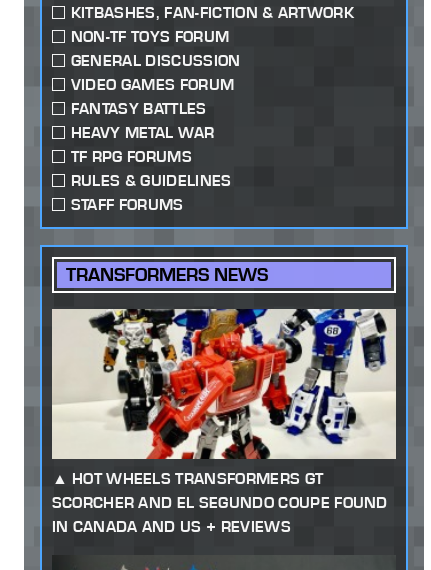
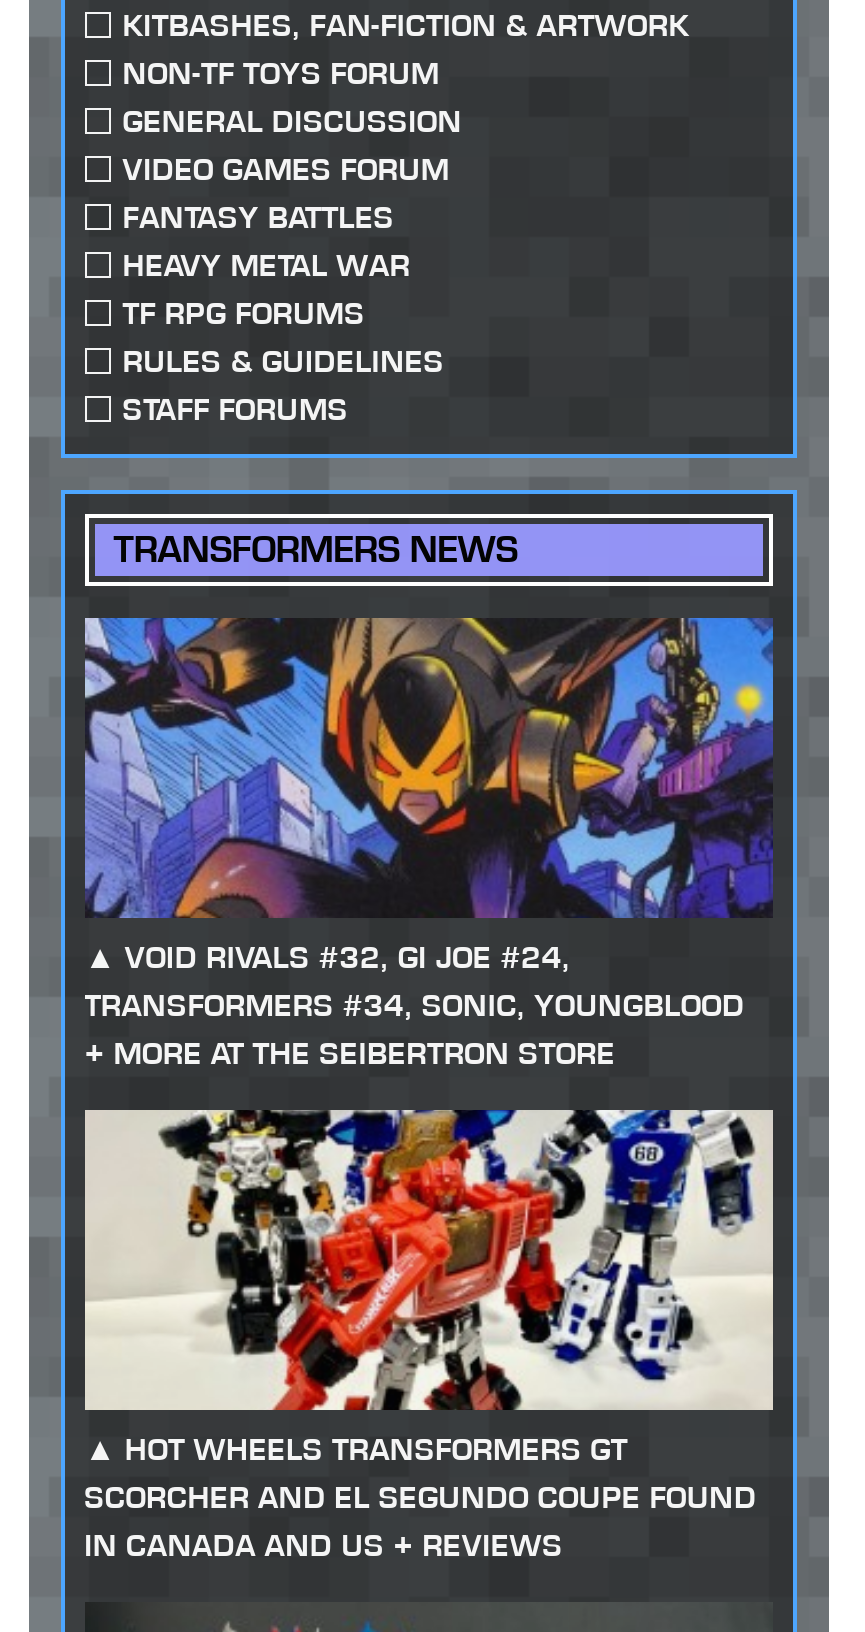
+ [image]
+ VOID RIVALS #32, GI JOE #24,
+ TRANSFORMERS #34, SONIC, YOUNGBLOOD
+ + MORE AT THE SEIBERTRON STORE
